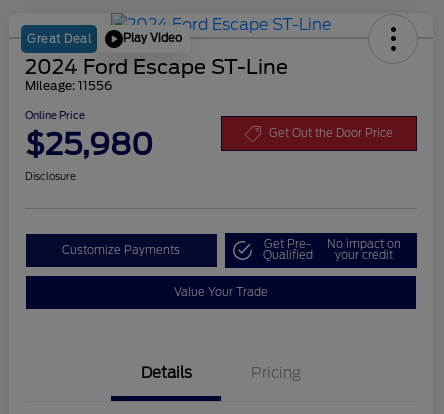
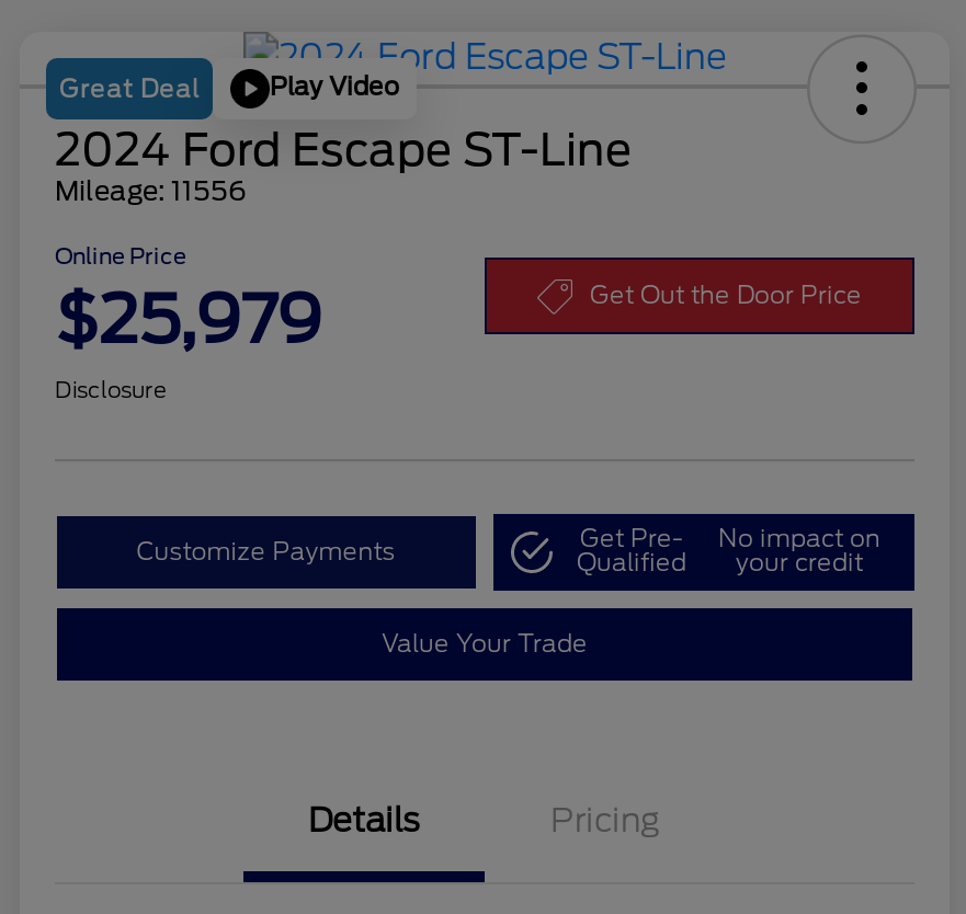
- $25,980
+ $25,979
